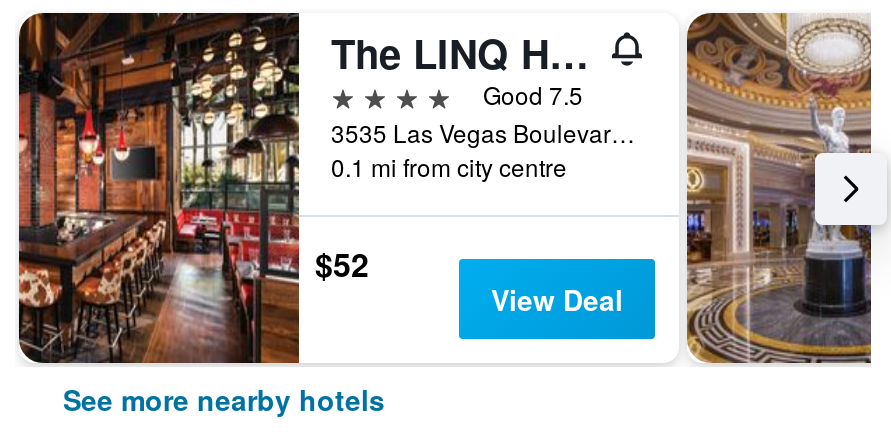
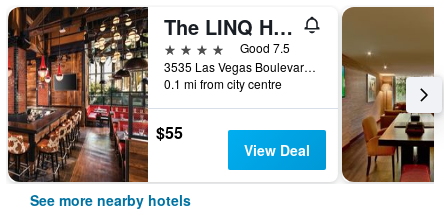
- [image]
+ [image]

- $52
+ $55
